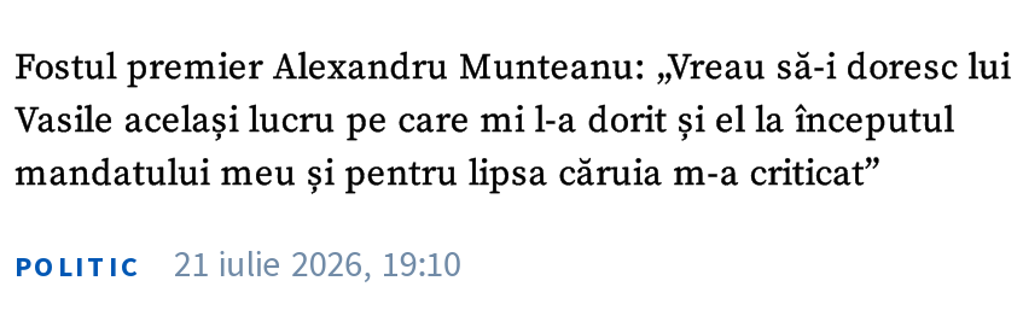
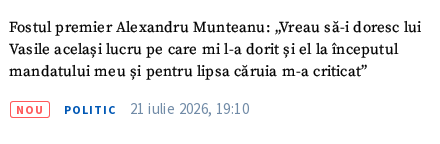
+ NOU
